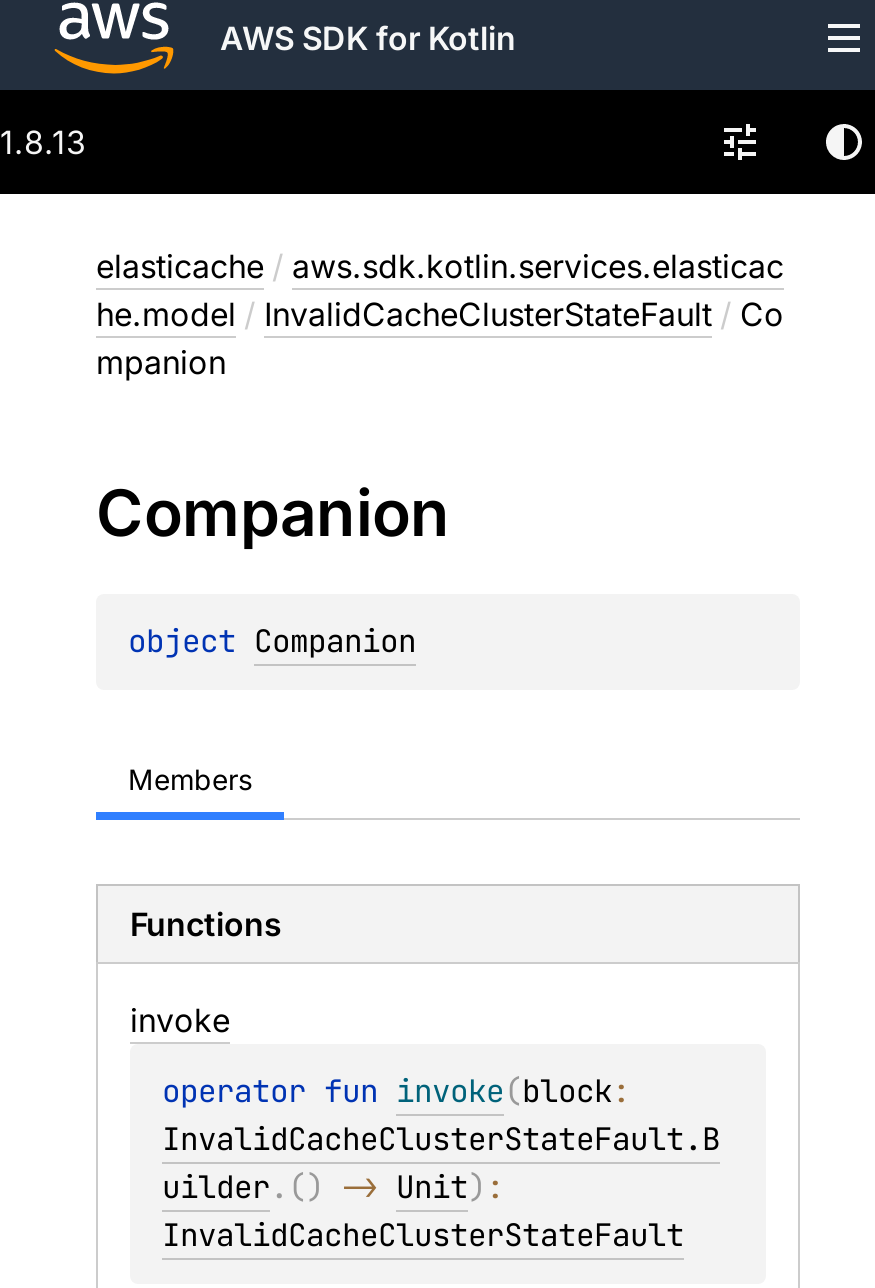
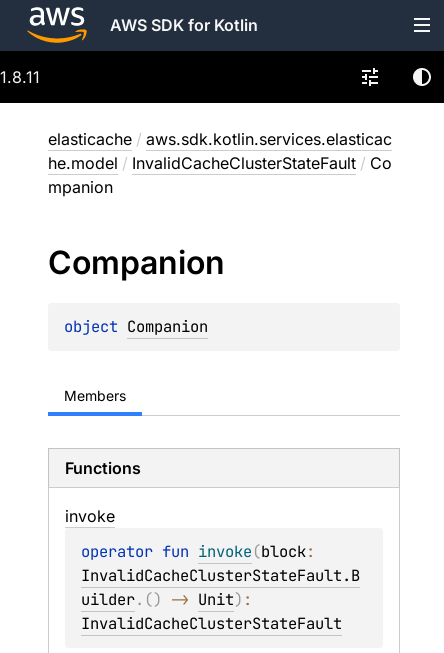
- 1.8.13
+ 1.8.11
